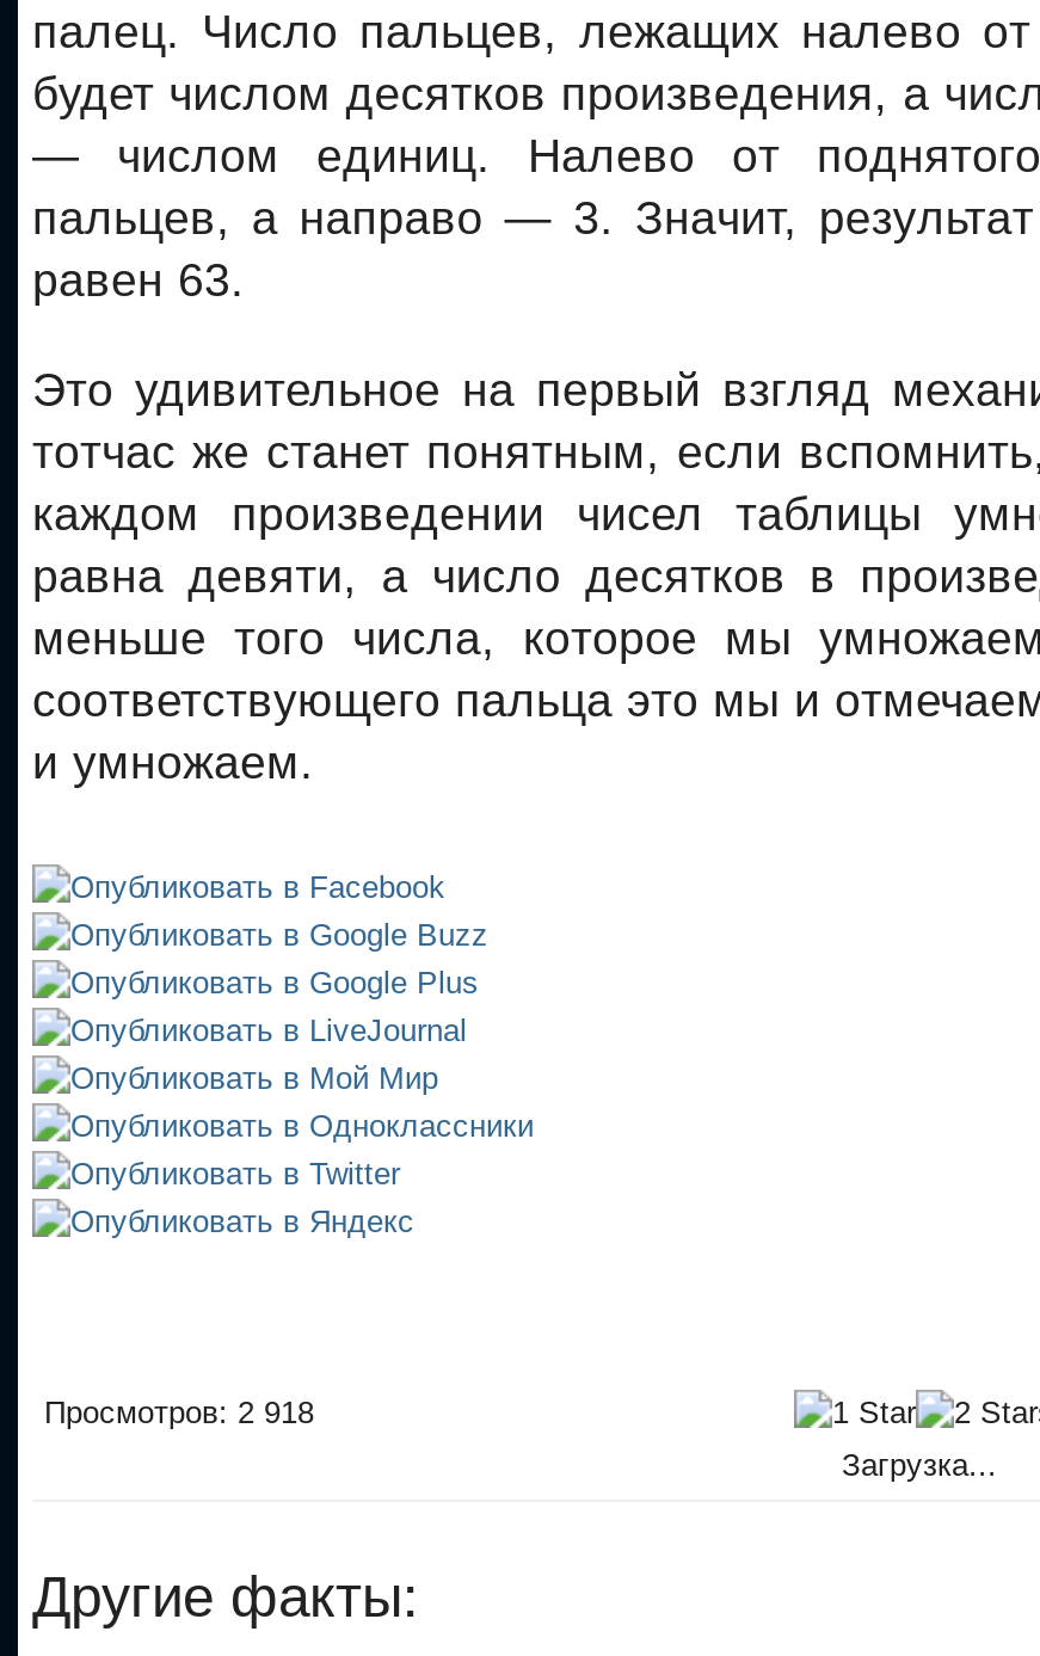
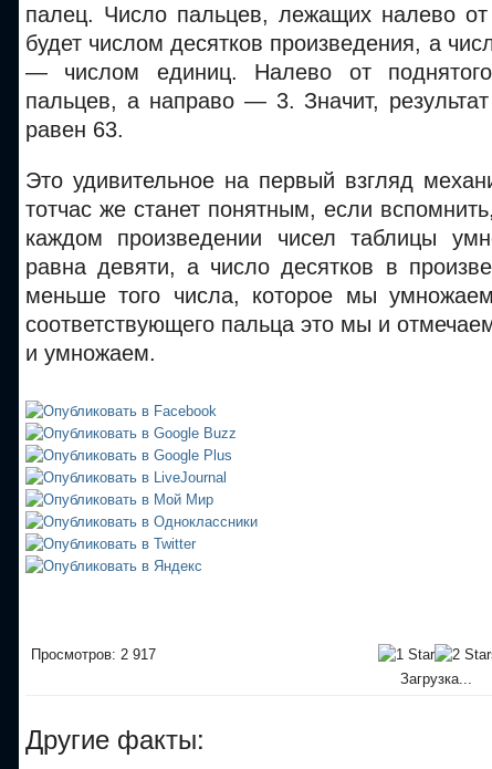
- Просмотров: 2 918
+ Просмотров: 2 917
